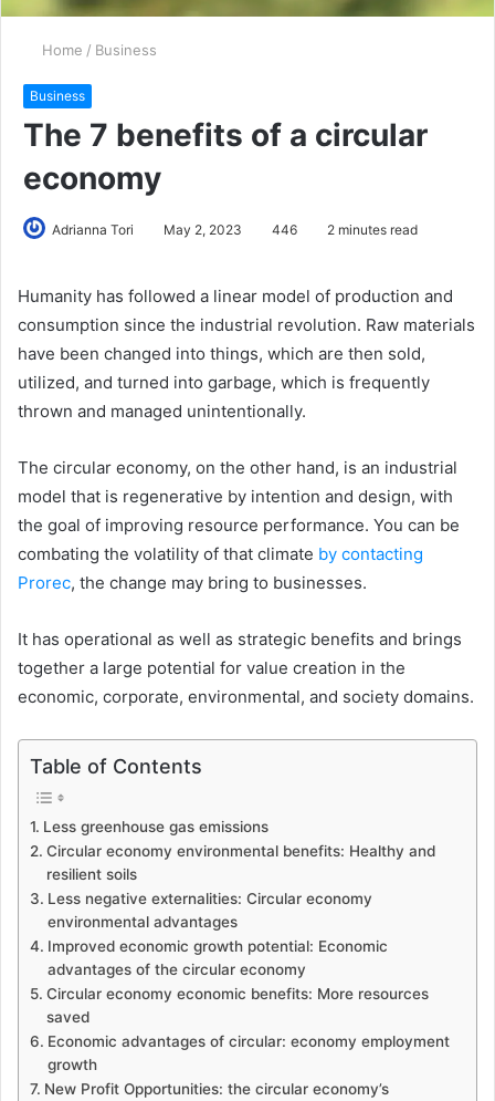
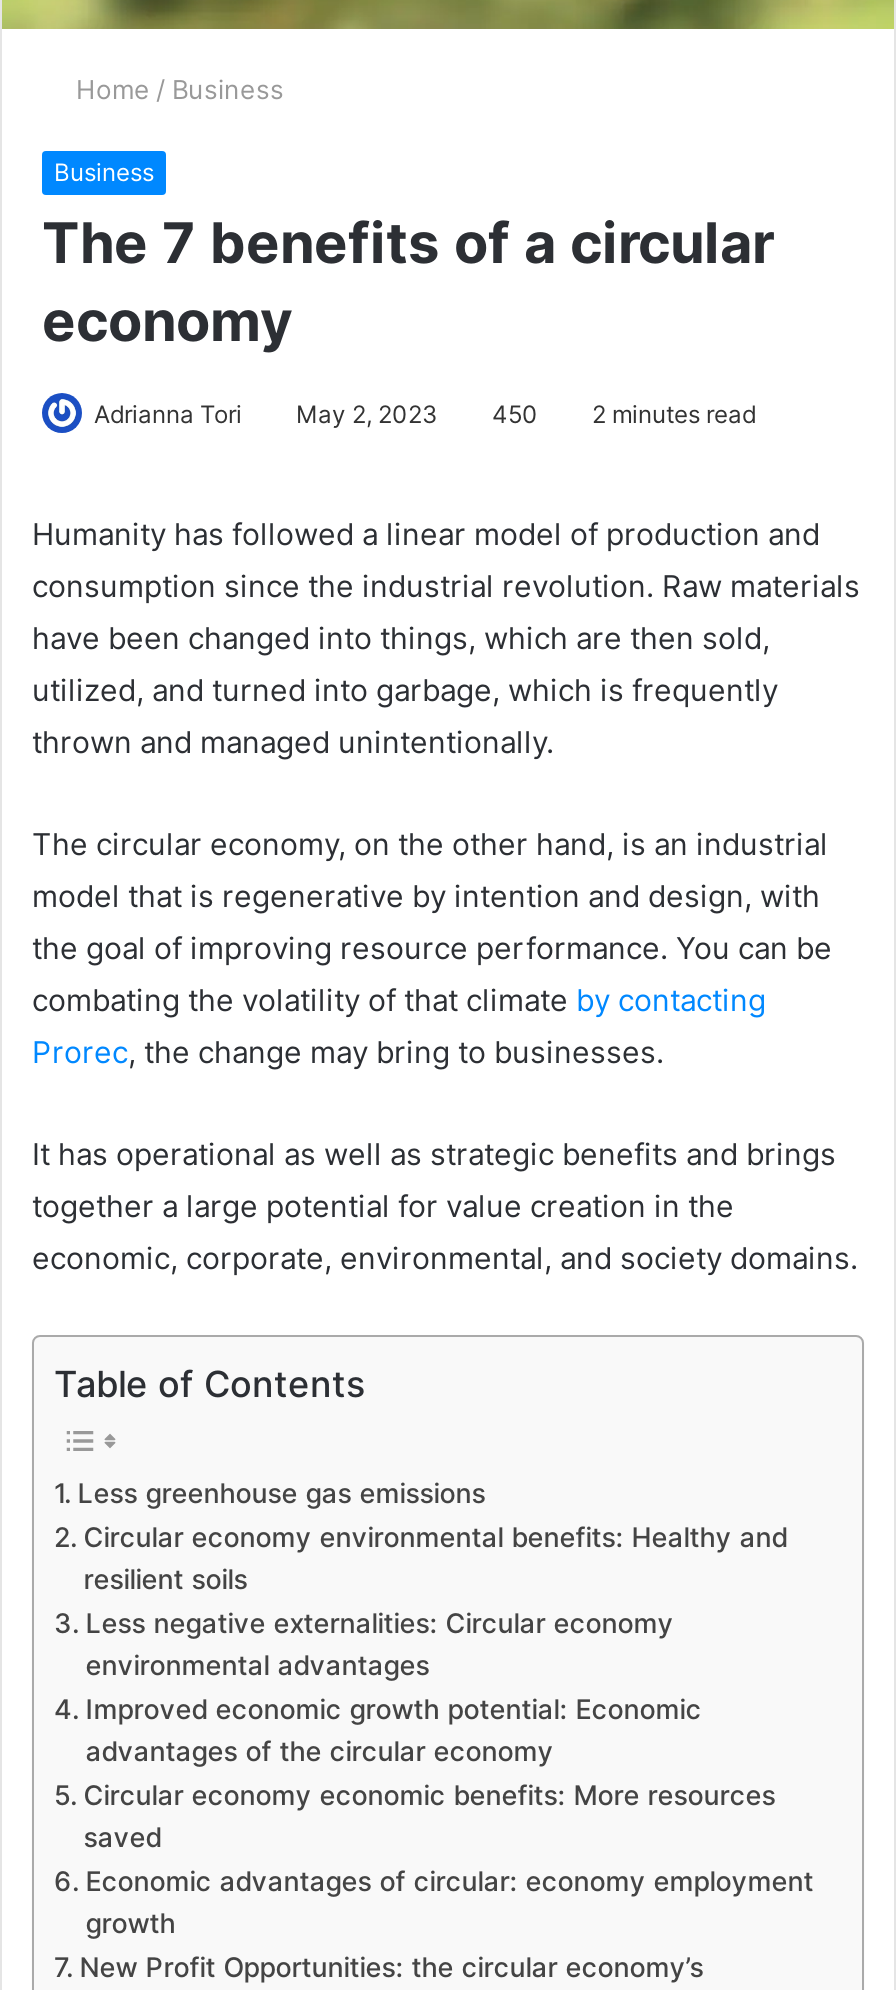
- Adrianna Tori May 2, 2023 446 2 minutes read
+ Adrianna Tori May 2, 2023 450 2 minutes read
